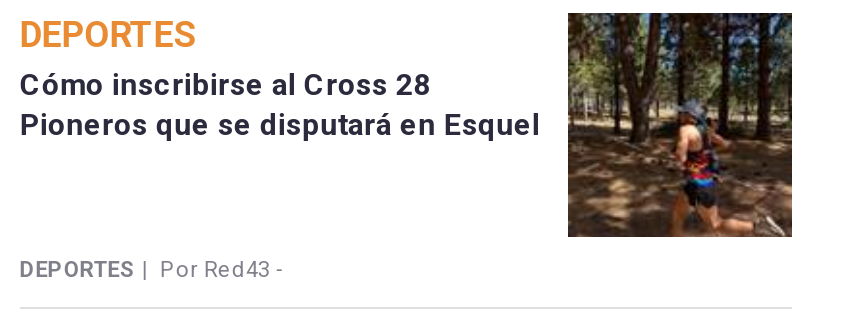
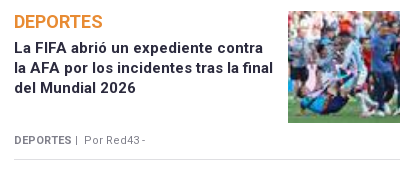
- [image]
- Cómo inscribirse al Cross 28
- Pioneros que se disputará en Esquel
+ [image]
+ La FIFA abrió un expediente contra
+ la AFA por los incidentes tras la final
+ del Mundial 2026
